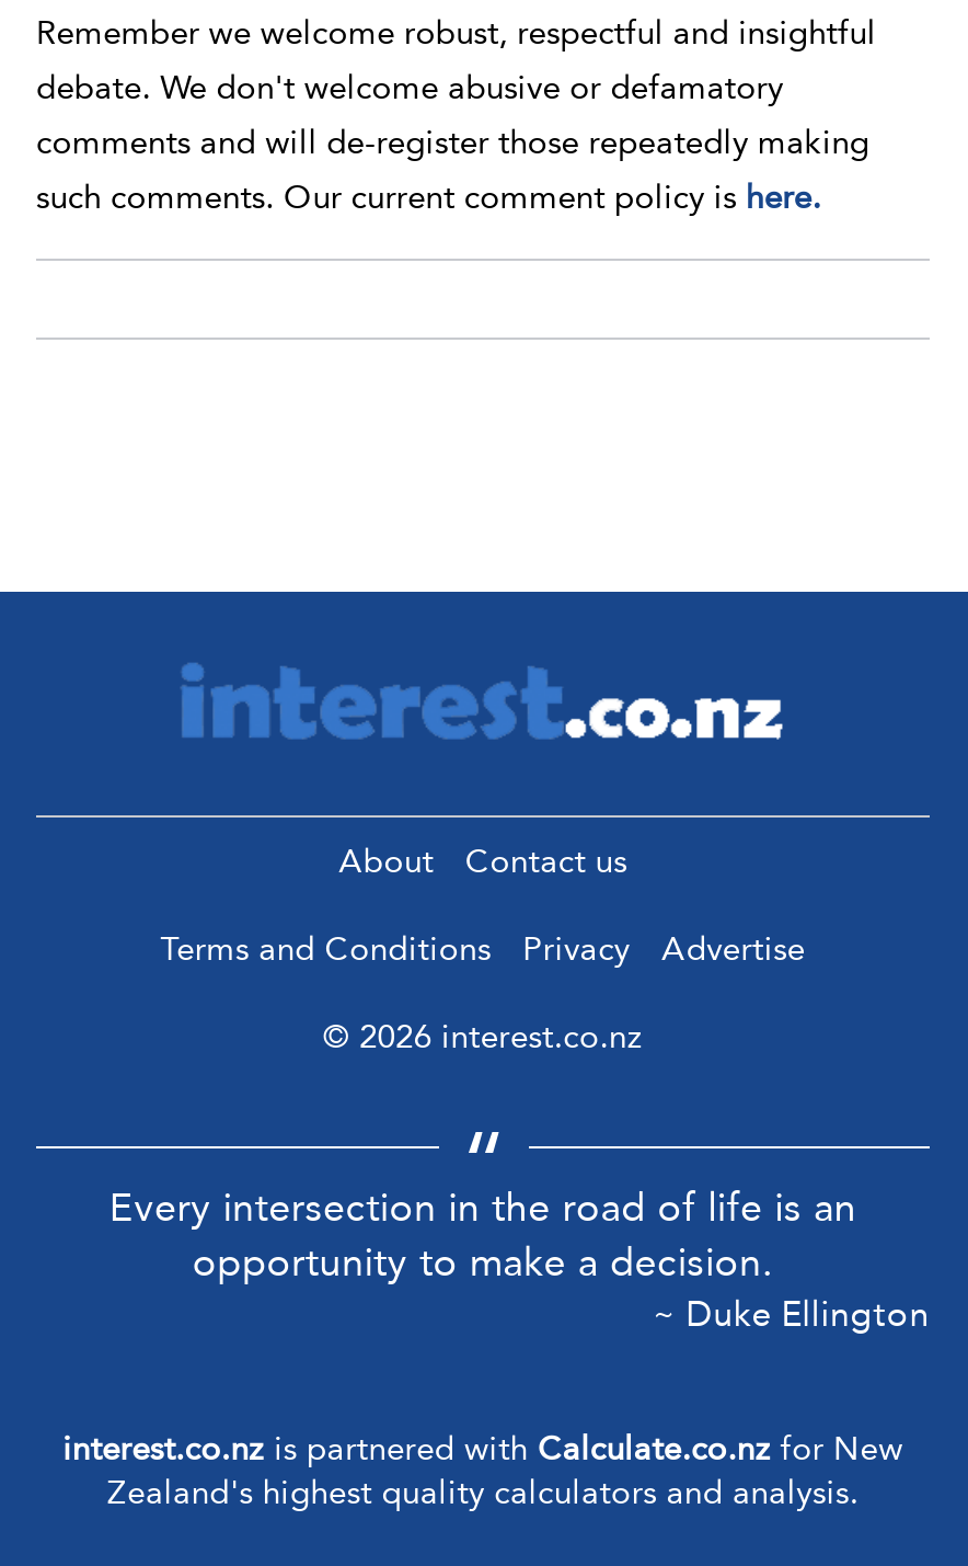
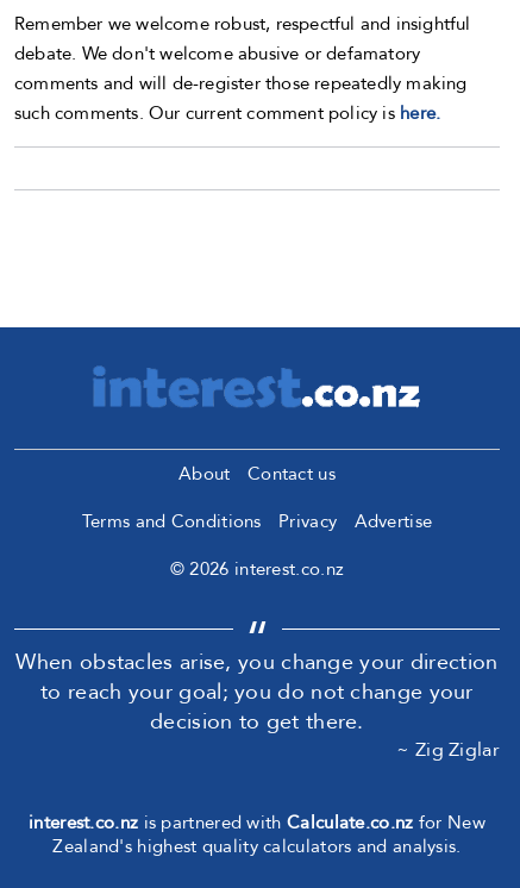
- Every intersection in the road of life is an
- opportunity to make a decision.
- ~ Duke Ellington
+ When obstacles arise, you change your direction
+ to reach your goal; you do not change your
+ decision to get there.
+ ~ Zig Ziglar
